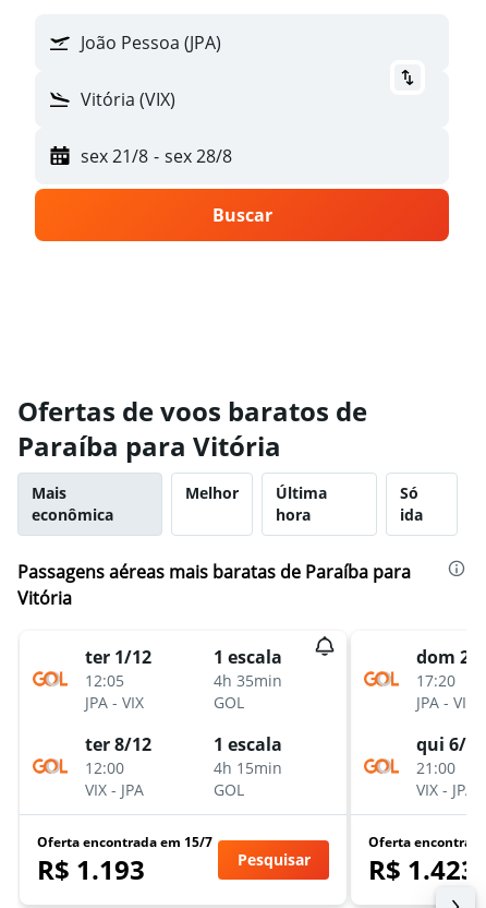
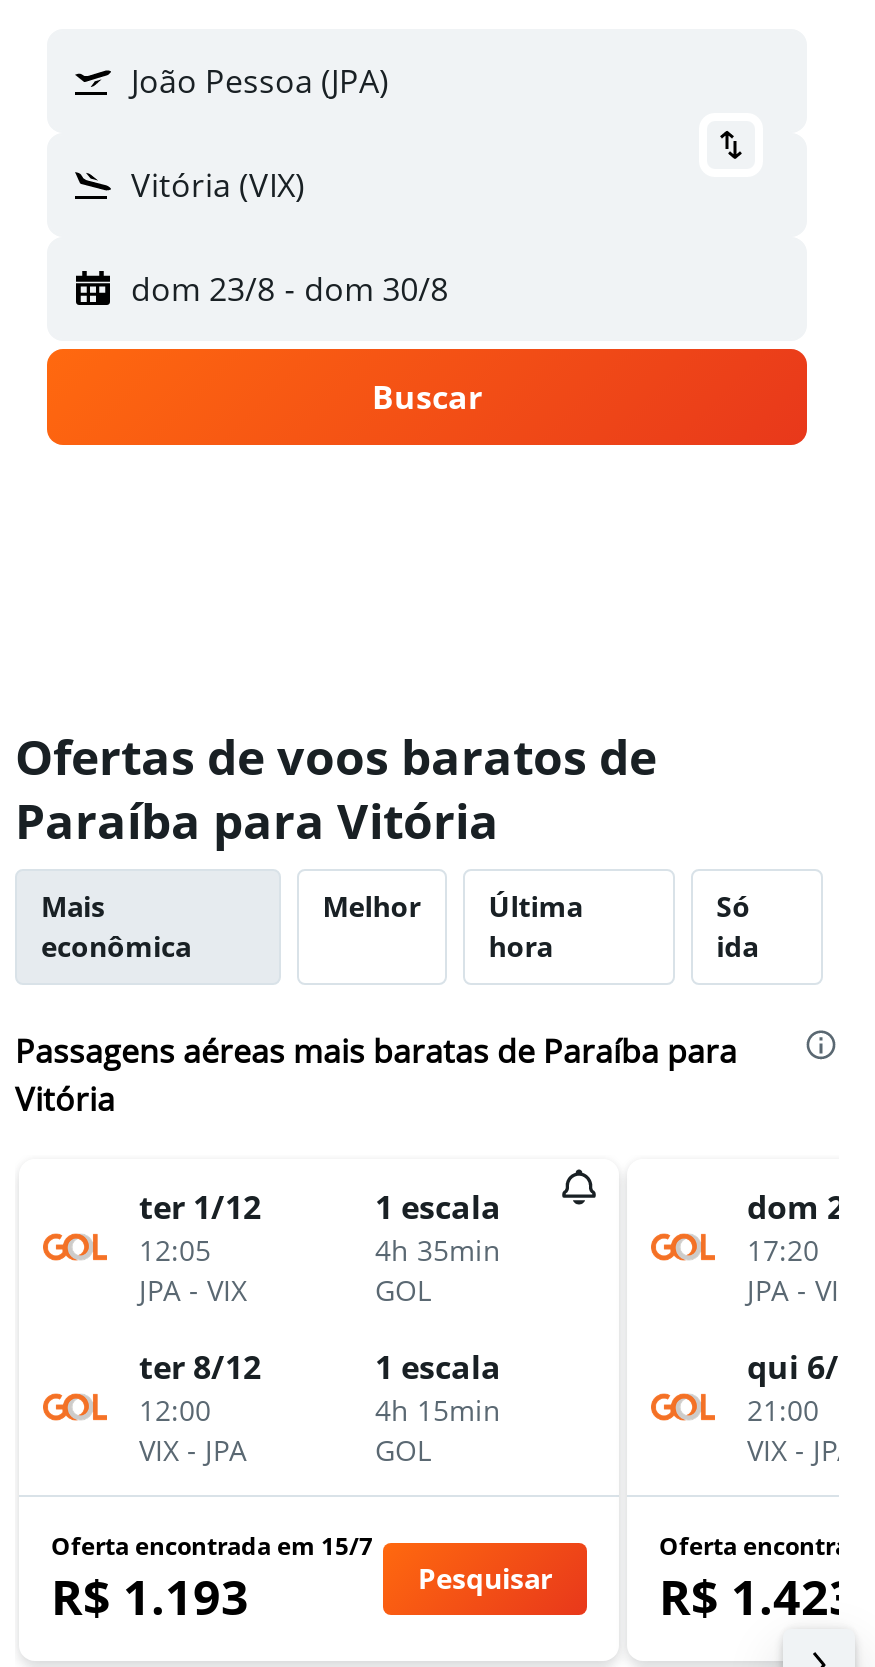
- sex 21/8 - sex 28/8
+ dom 23/8 - dom 30/8
